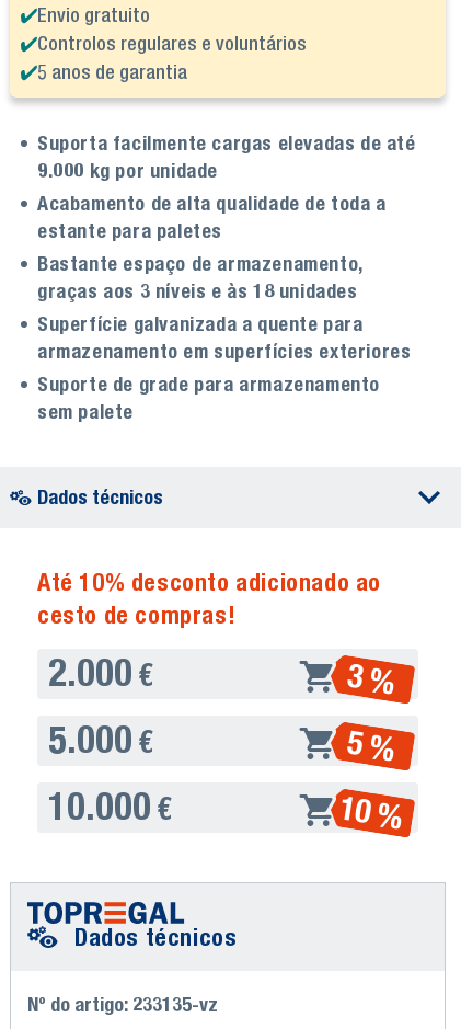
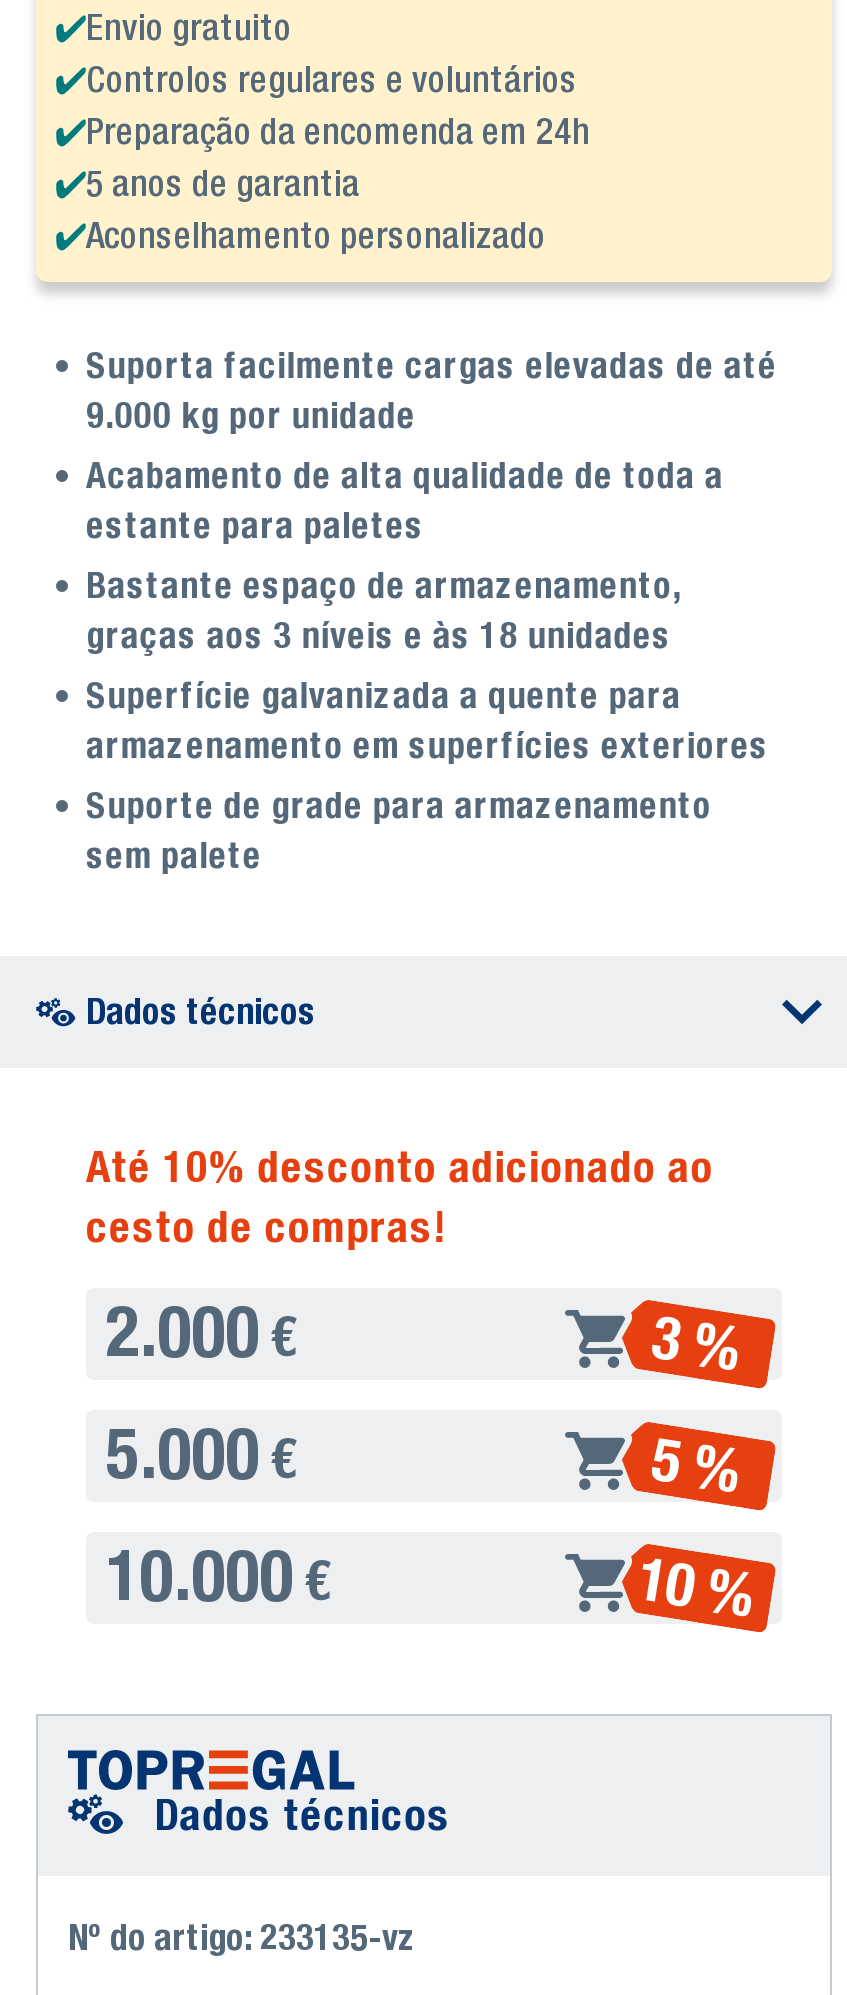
+ Preparação da encomenda em 24h

+ Aconselhamento personalizado
